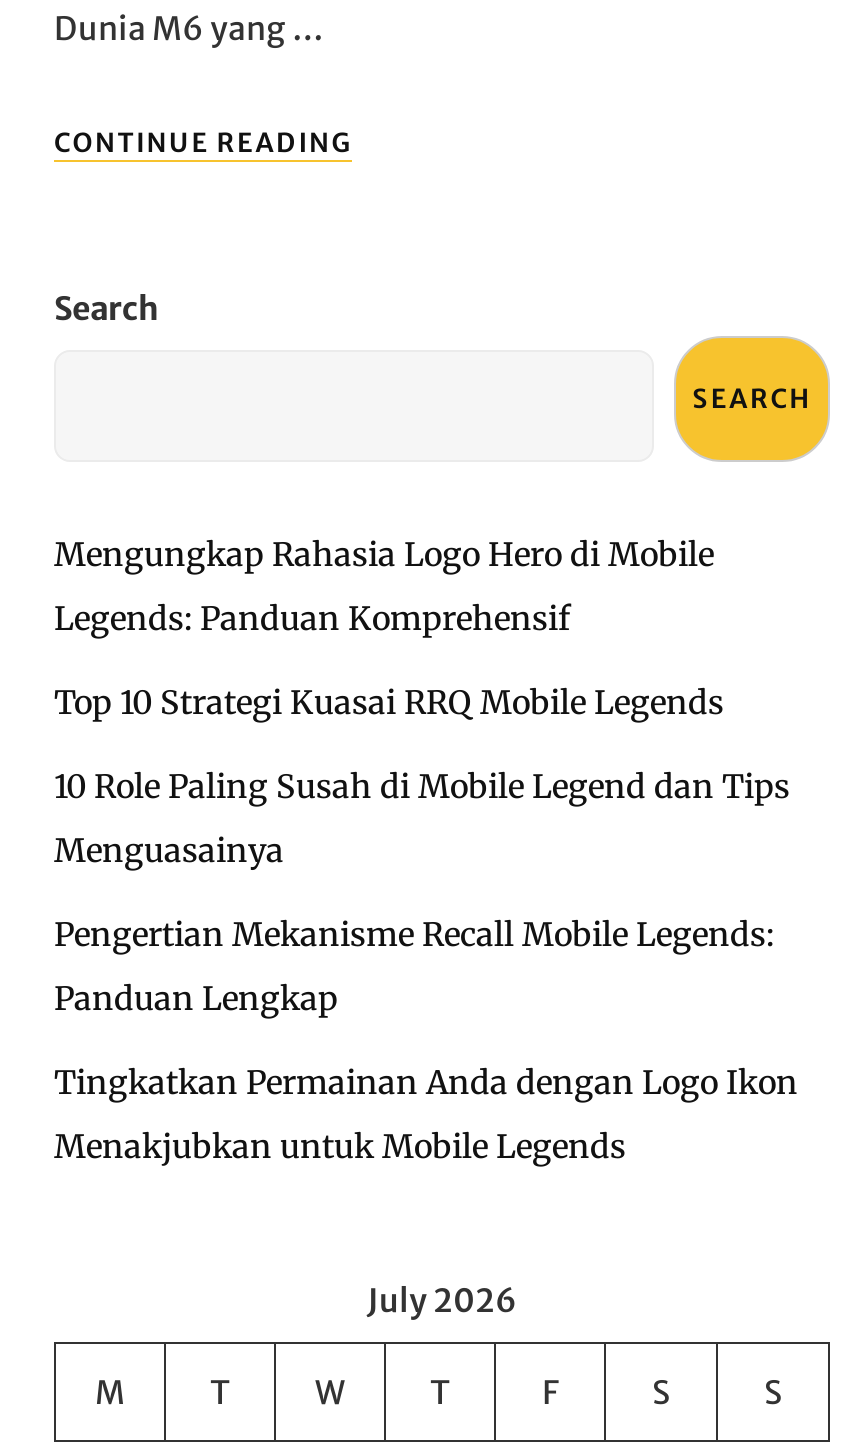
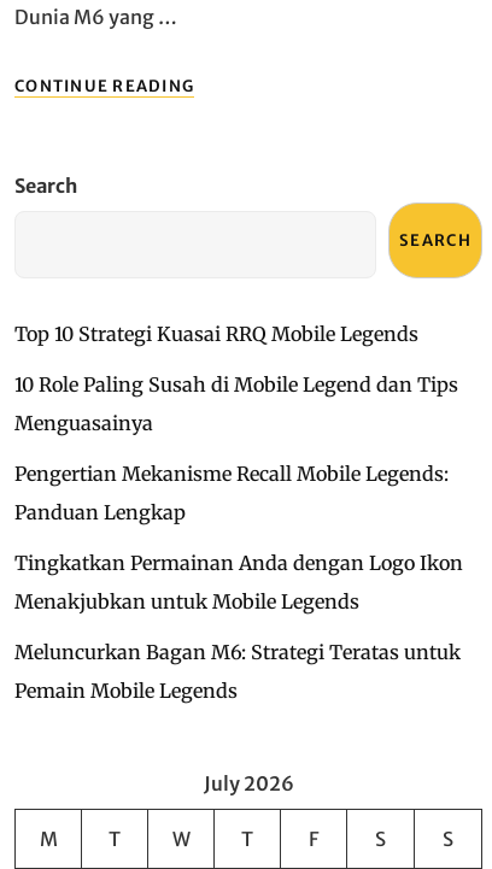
- Mengungkap Rahasia Logo Hero di Mobile
- Legends: Panduan Komprehensif

moved up: Top 10 Strategi Kuasai RRQ Mobile Legends | 10 Role Paling Susah di Mobile Legend dan Tips | Menguasainya | Pengertian Mekanisme Recall Mobile Legends: | Panduan Lengkap | Tingkatkan Permainan Anda dengan Logo Ikon | Menakjubkan untuk Mobile Legends

+ Meluncurkan Bagan M6: Strategi Teratas untuk
+ Pemain Mobile Legends
